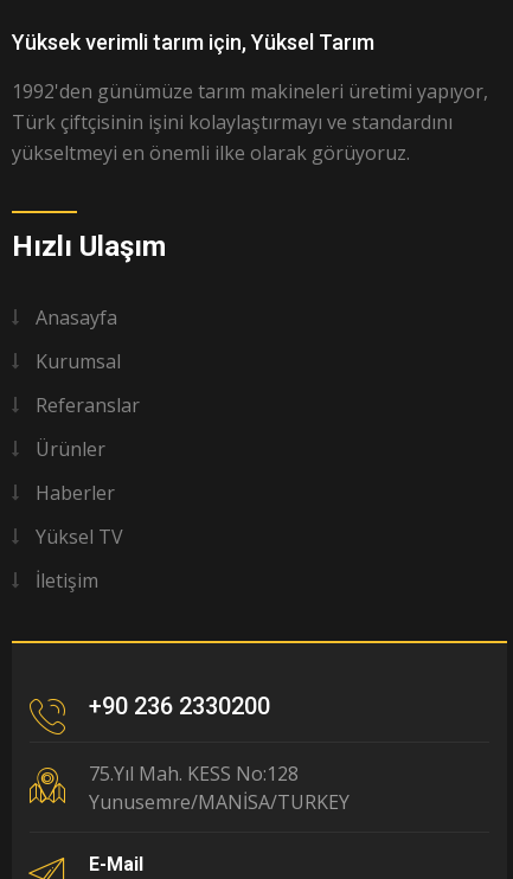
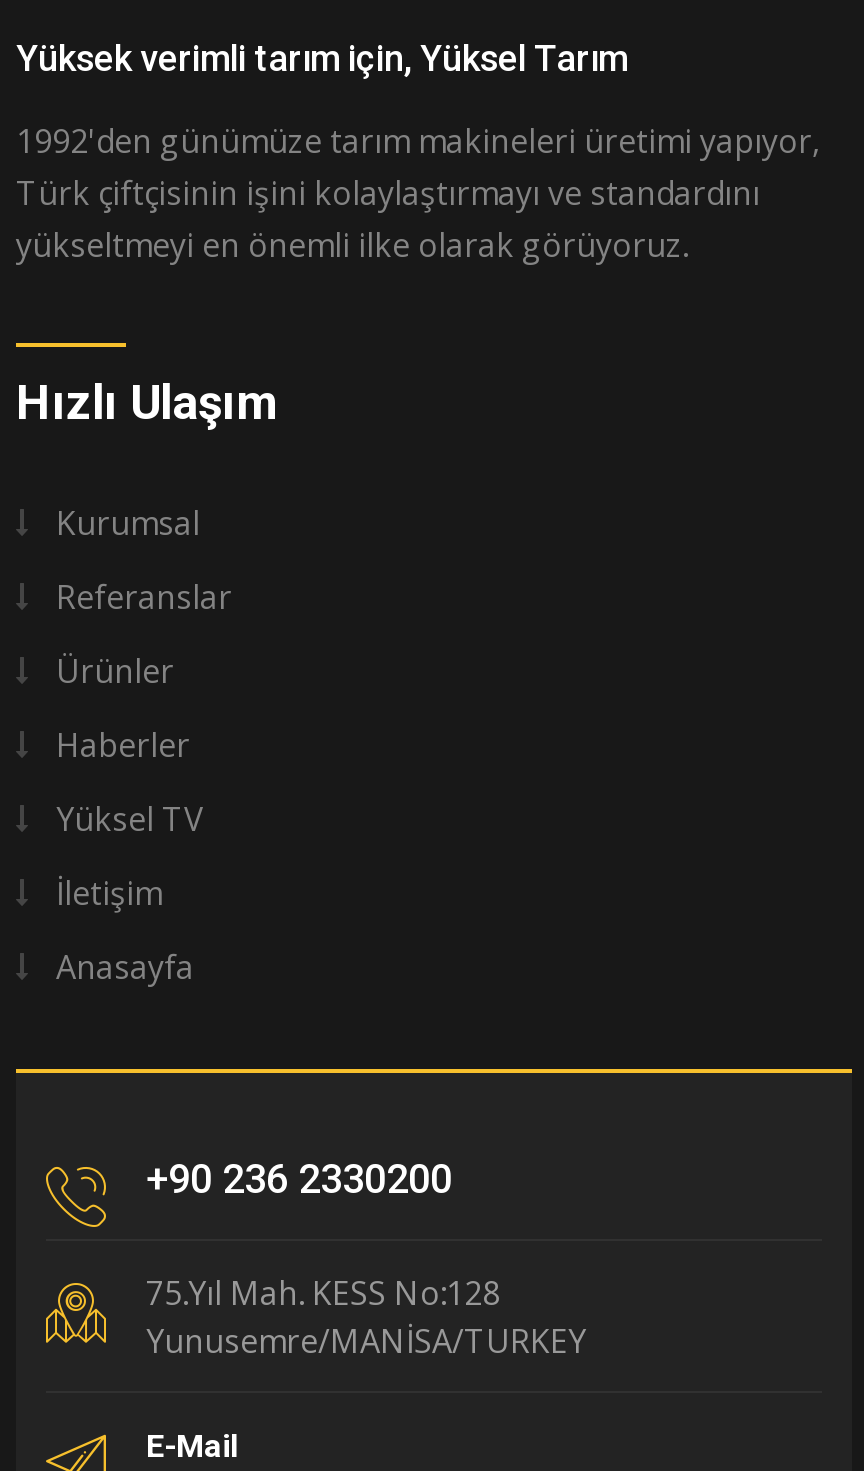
moved down: Anasayfa

moved up: Kurumsal | Referanslar | Ürünler | Haberler | Yüksel TV | İletişim
